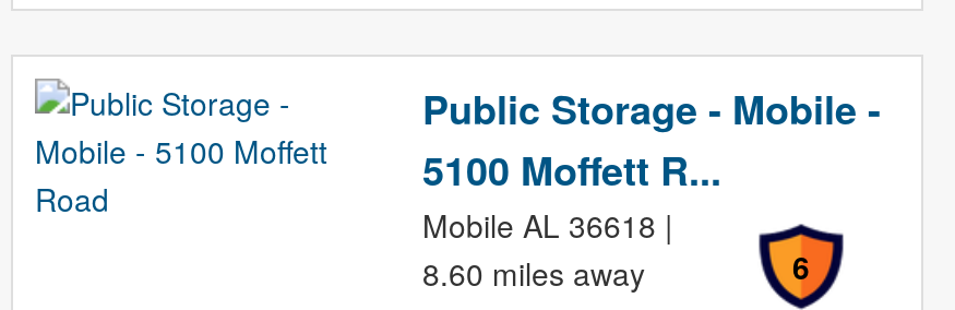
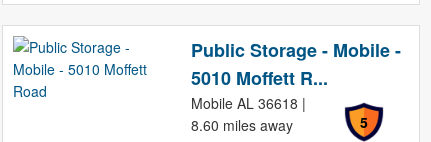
- 5100 Moffett R...
+ 5010 Moffett R...

- 6
+ 5
